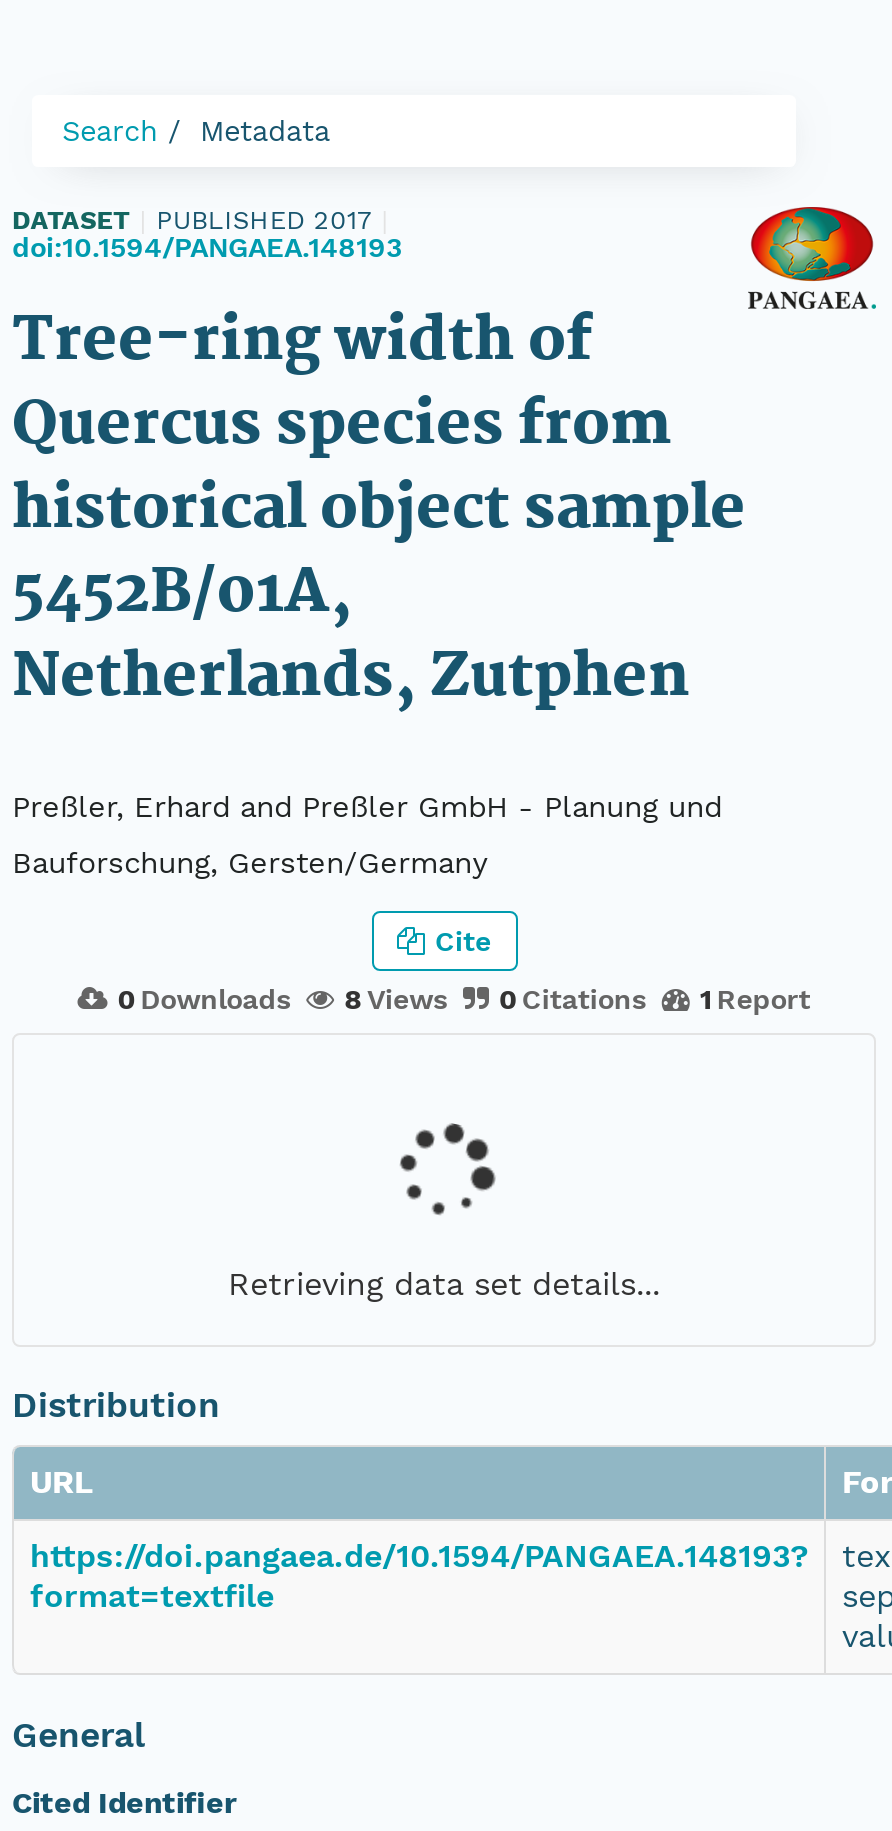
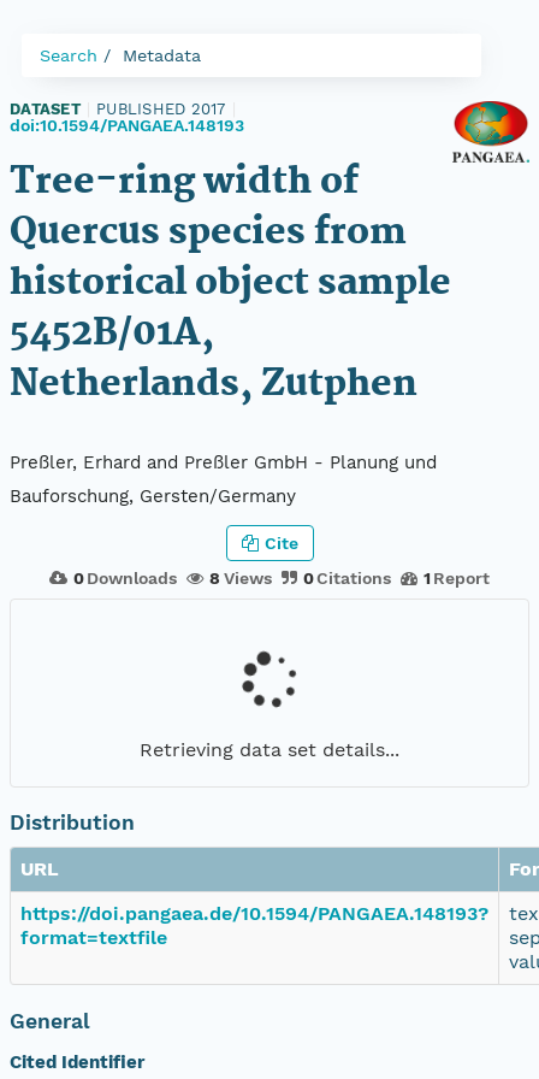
- [image]
+ [image]
